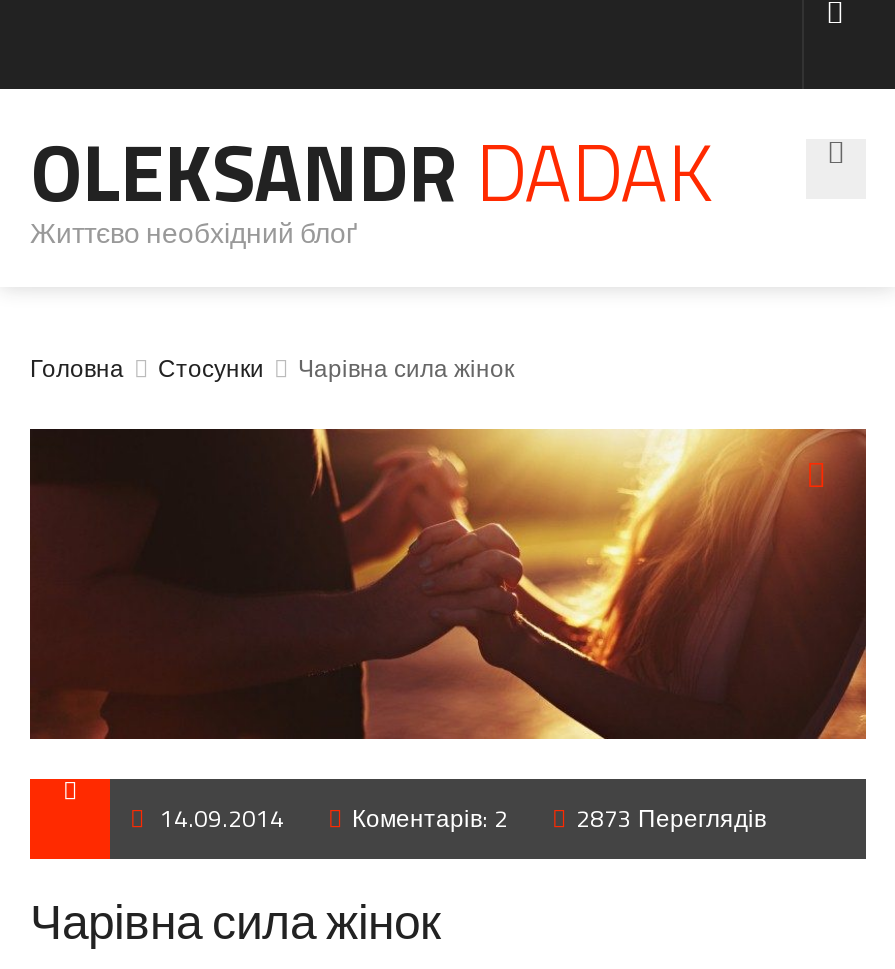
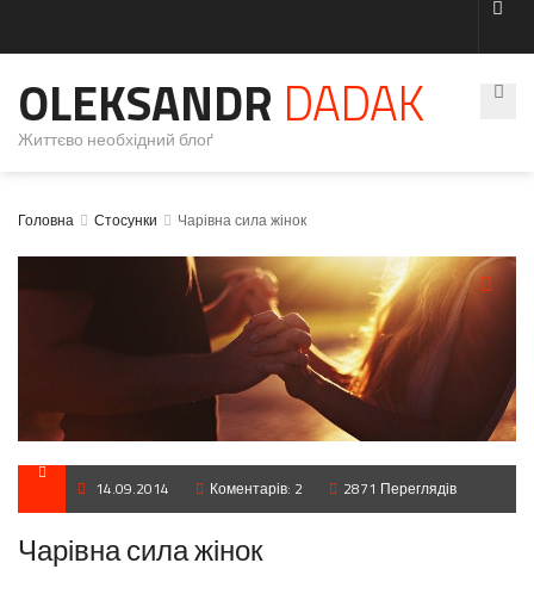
- 14.09.2014 Коментарів: 2 2873 Переглядів
+ 14.09.2014 Коментарів: 2 2871 Переглядів
